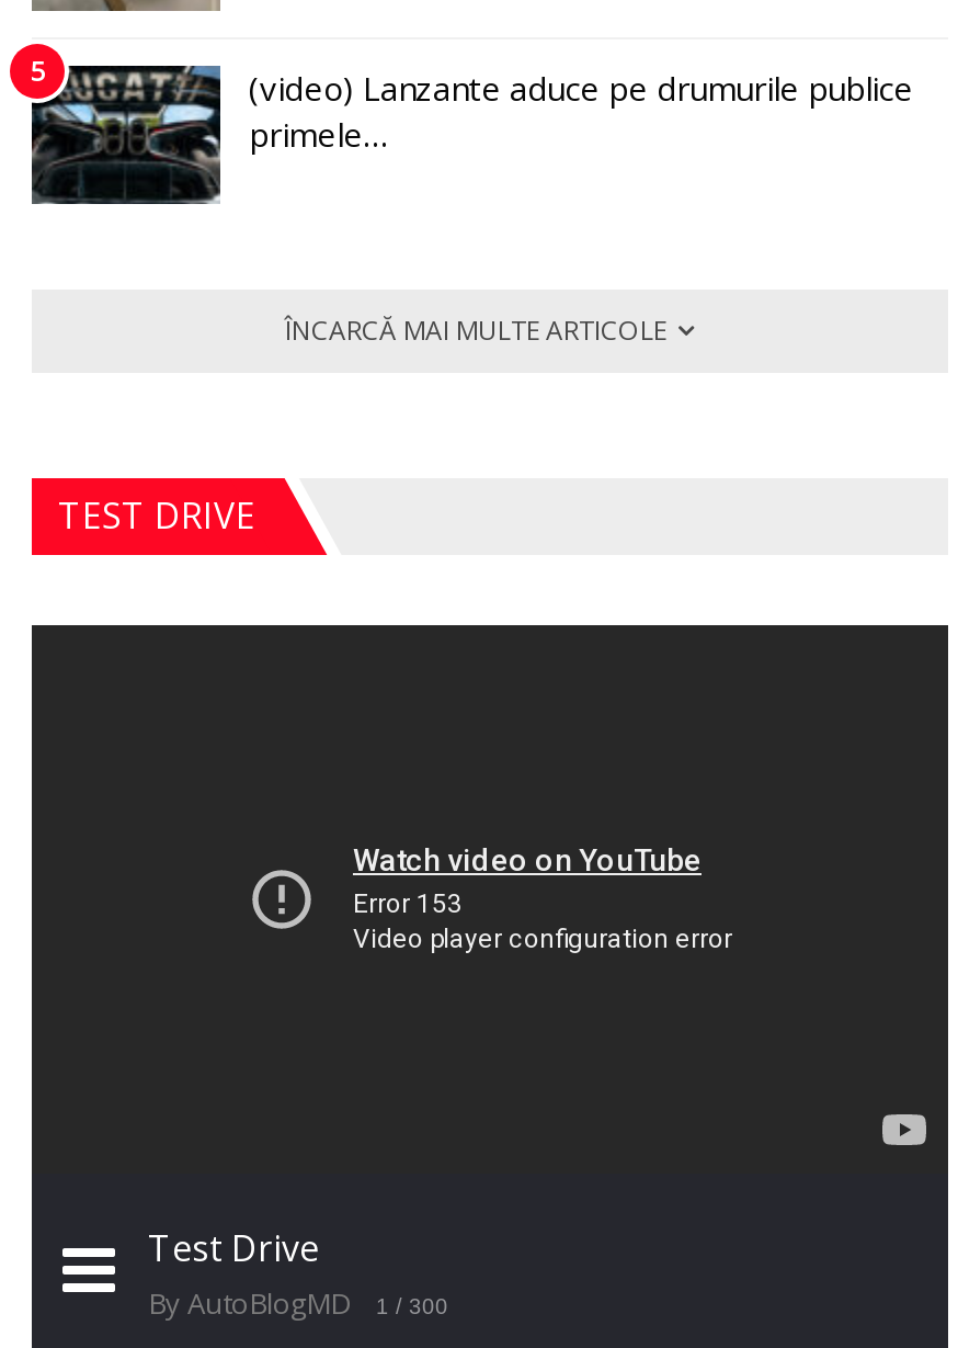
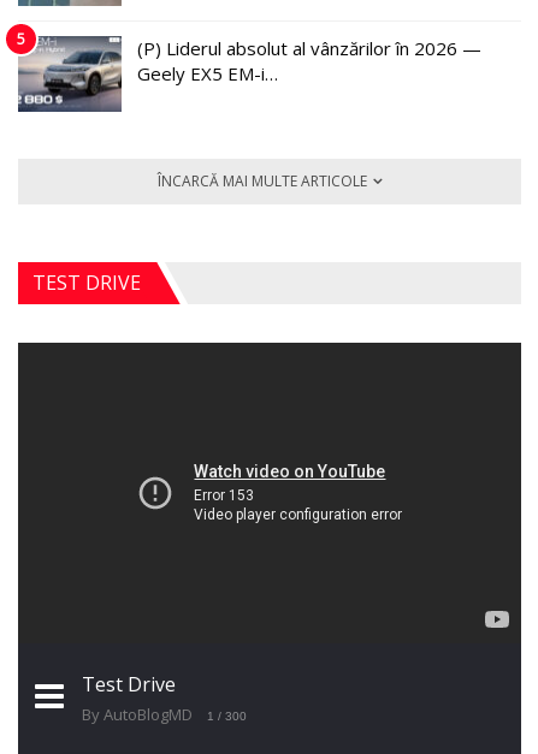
- [image]
- (video) Lanzante aduce pe drumurile publice
- primele…
+ [image]
+ (P) Liderul absolut al vânzărilor în 2026 —
+ Geely EX5 EM-i…
